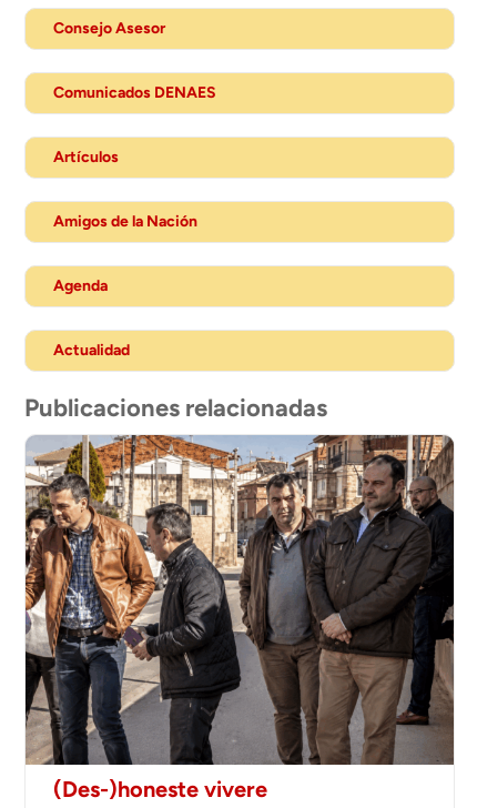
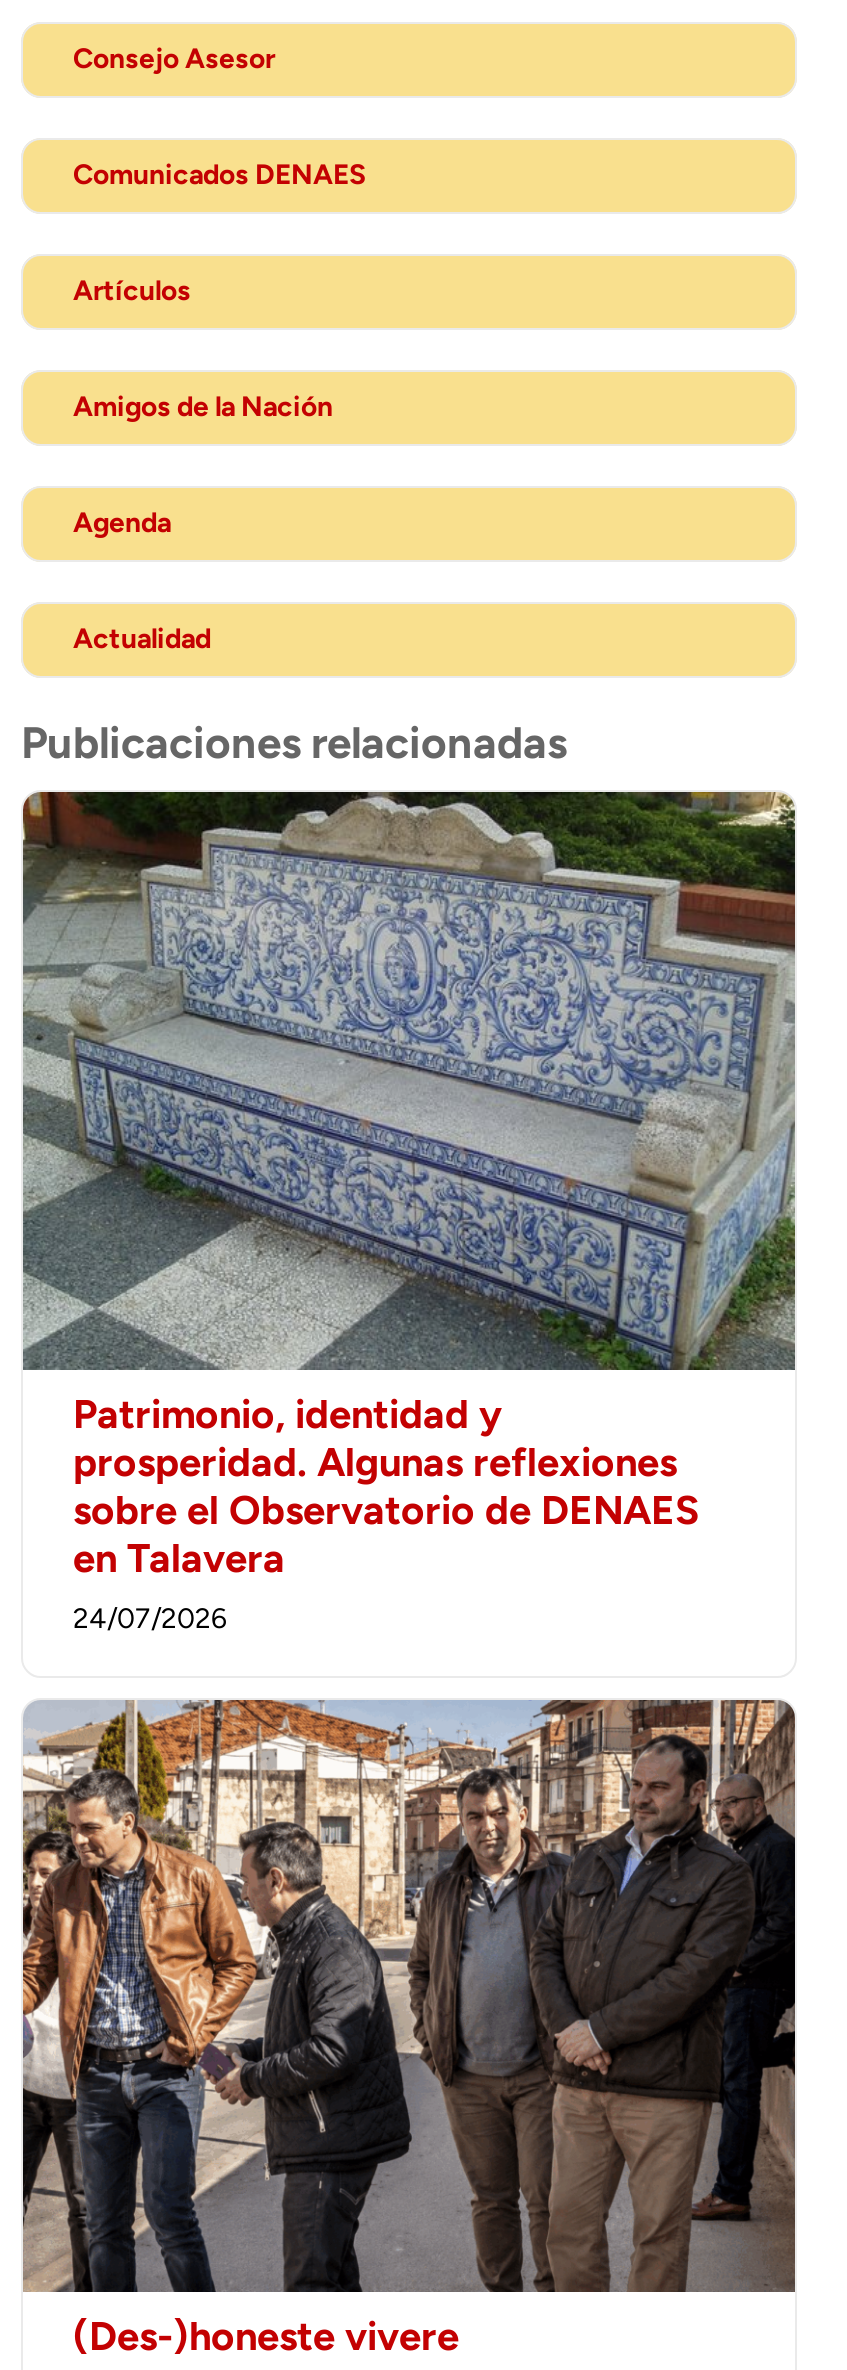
+ [image]
+ Patrimonio, identidad y
+ prosperidad. Algunas reflexiones
+ sobre el Observatorio de DENAES
+ en Talavera
+ 24/07/2026
